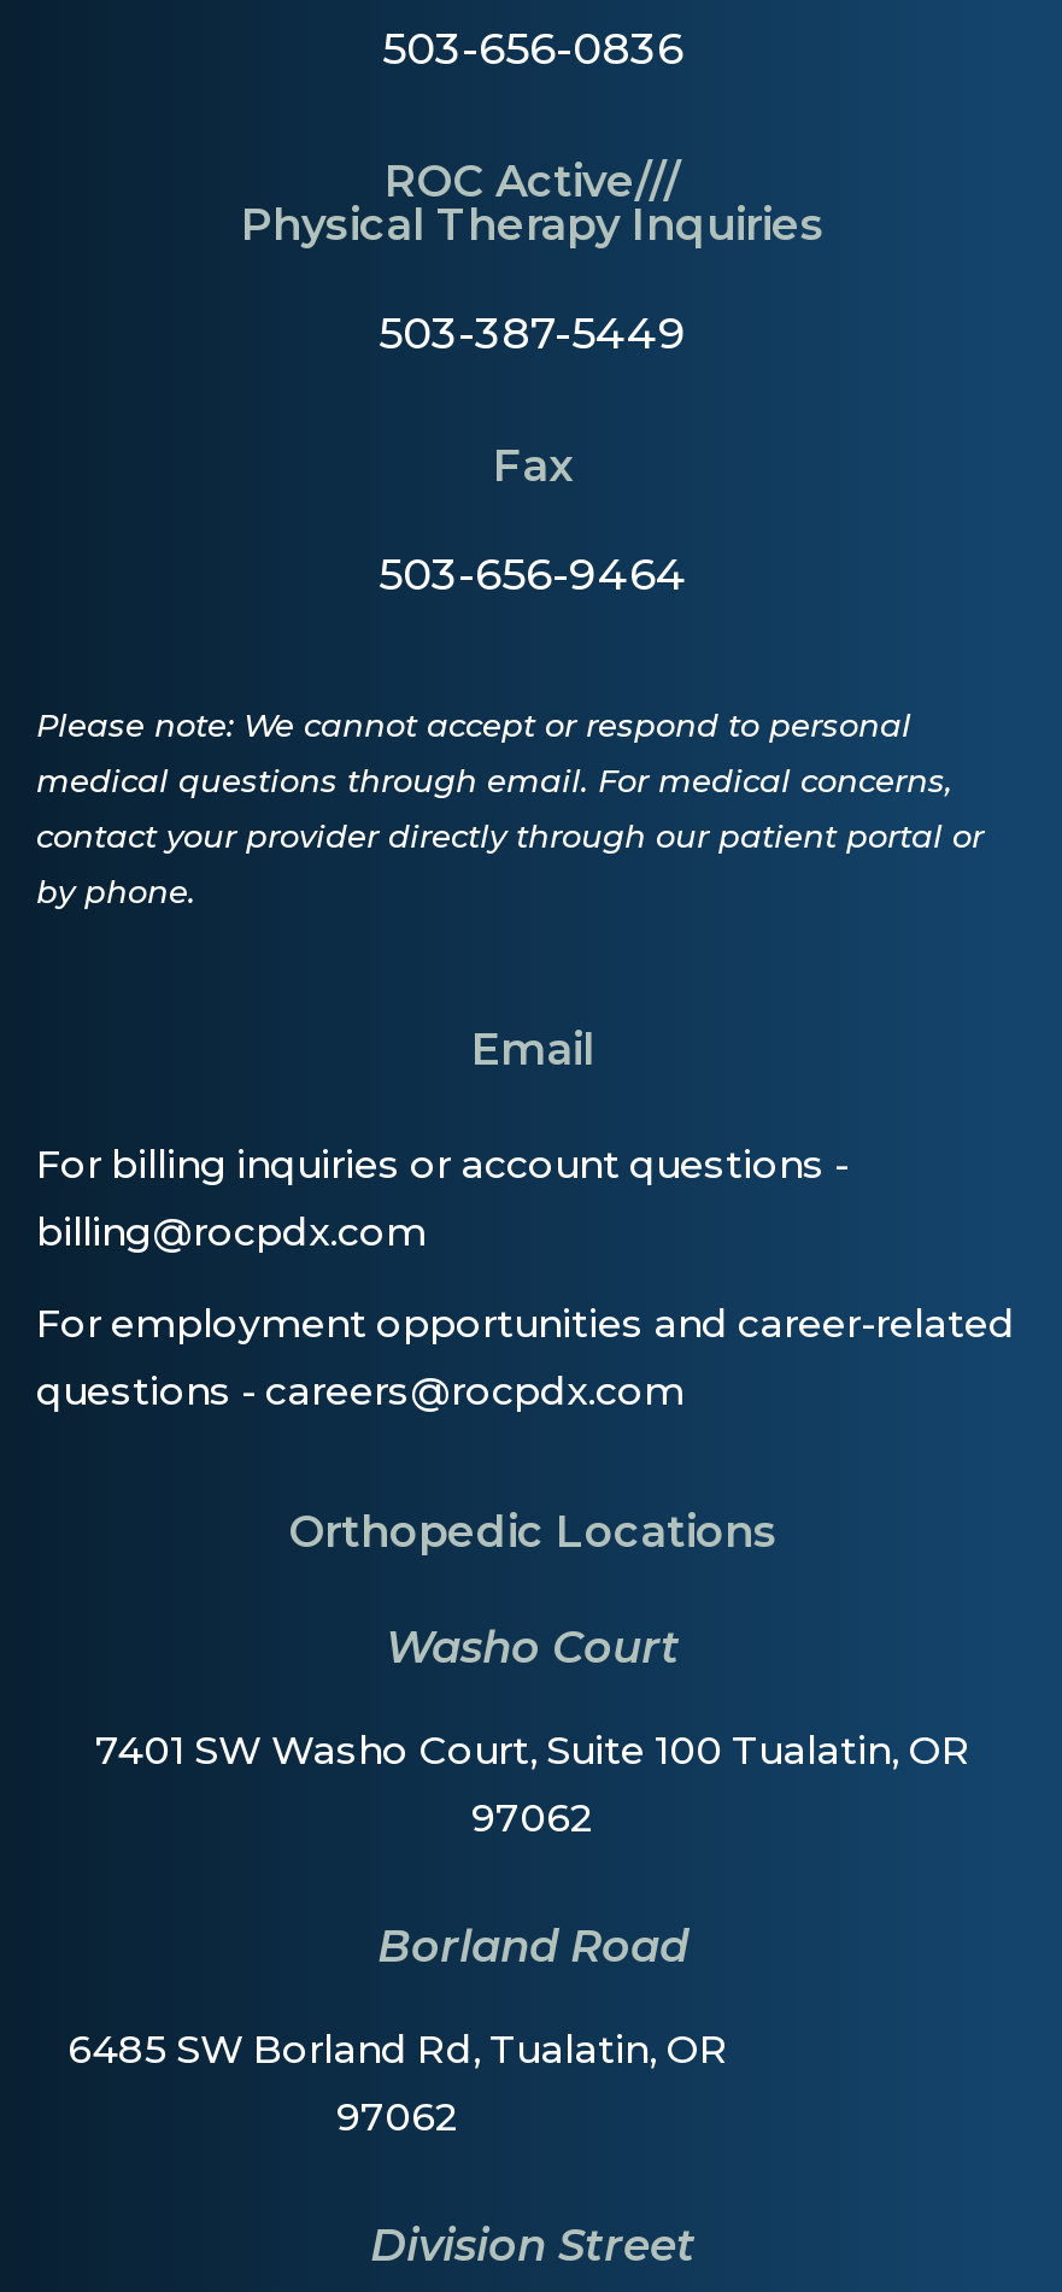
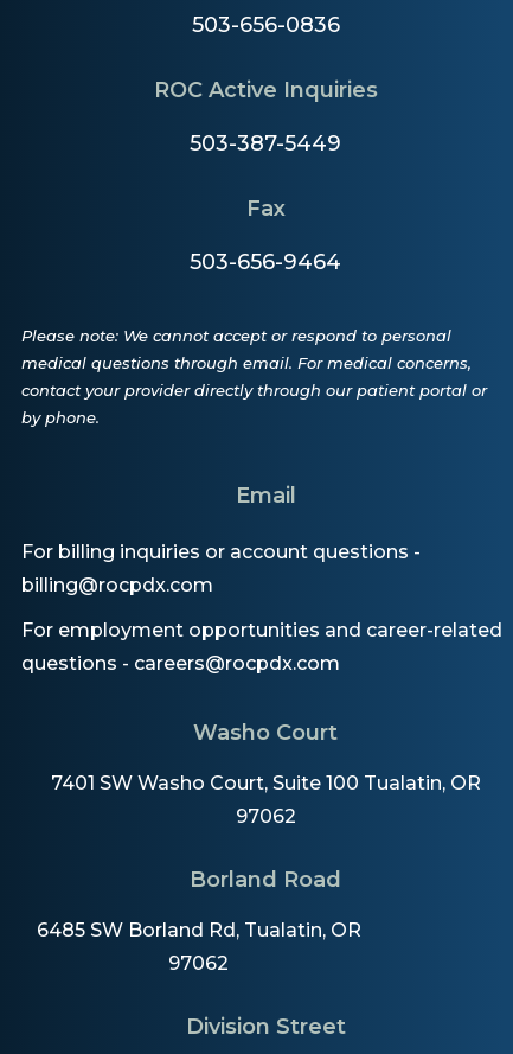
- ROC Active///
- Physical Therapy Inquiries
+ ROC Active Inquiries

- Orthopedic Locations
